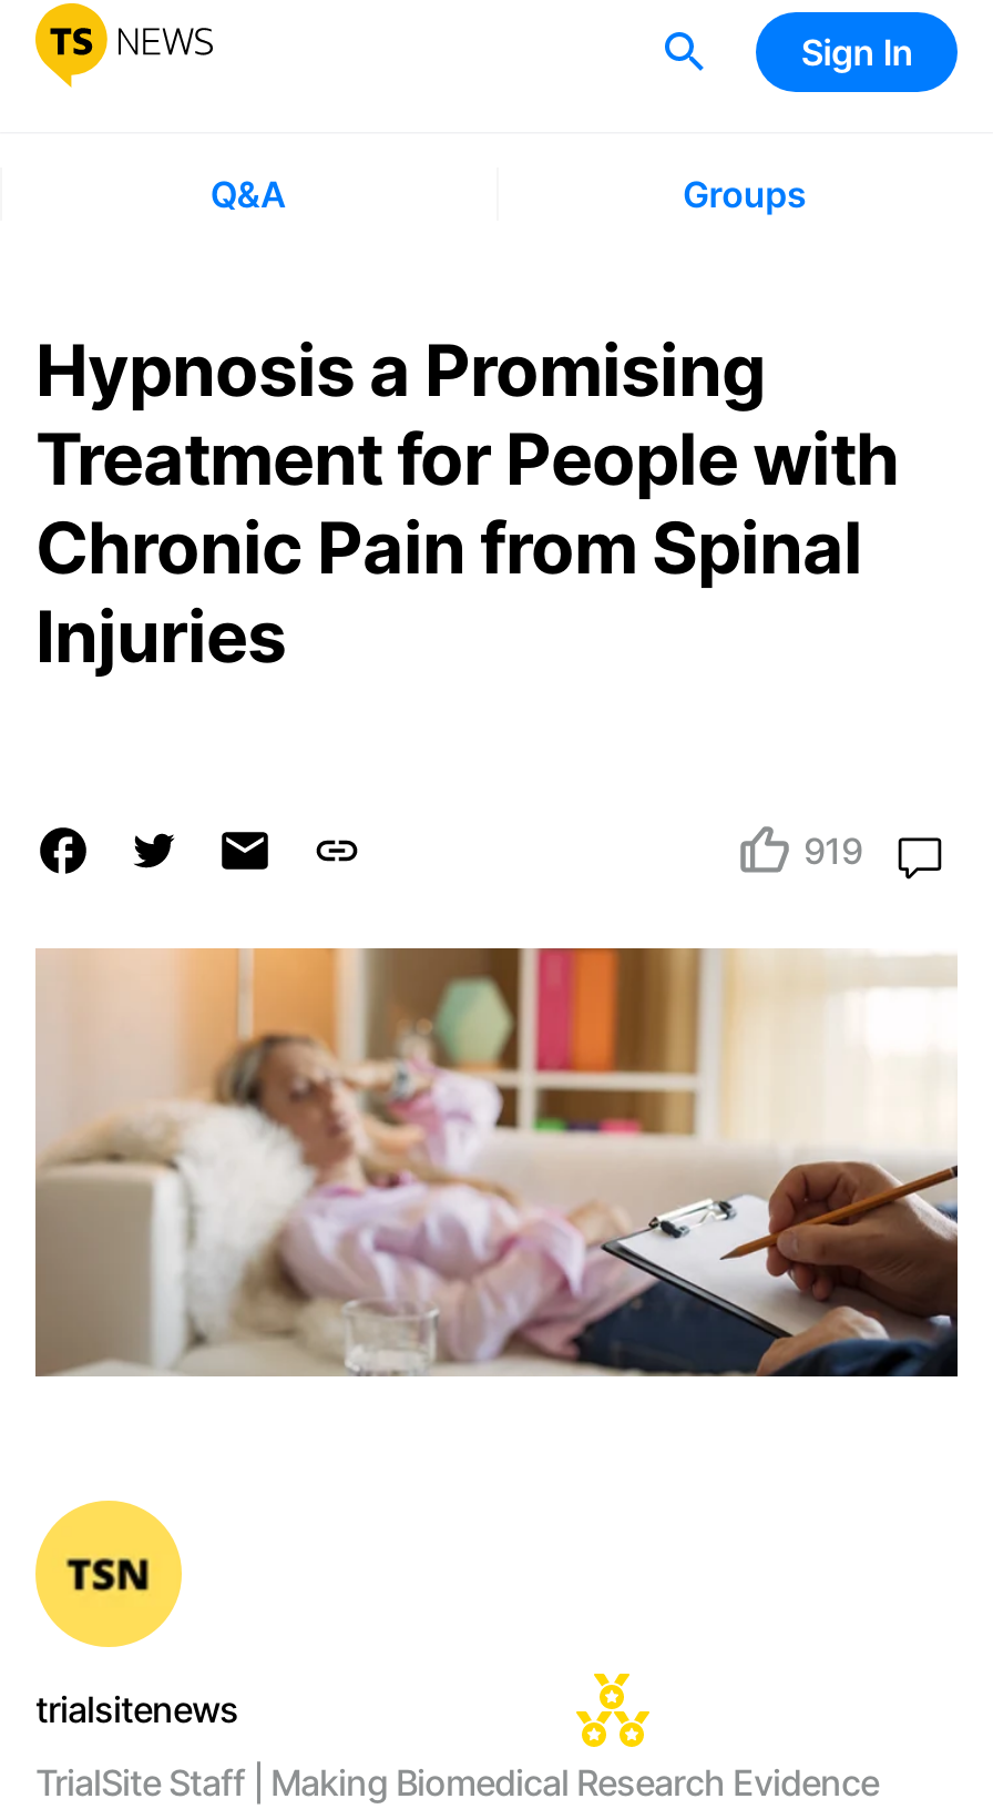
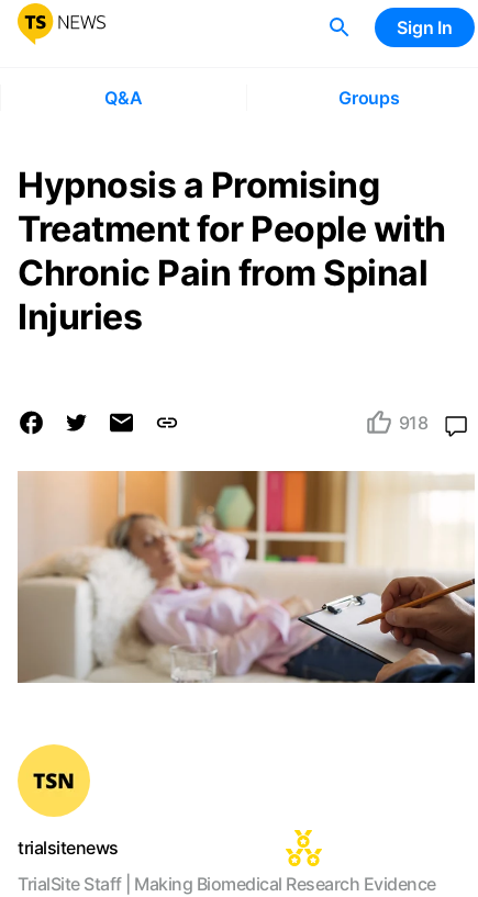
- 919
+ 918
